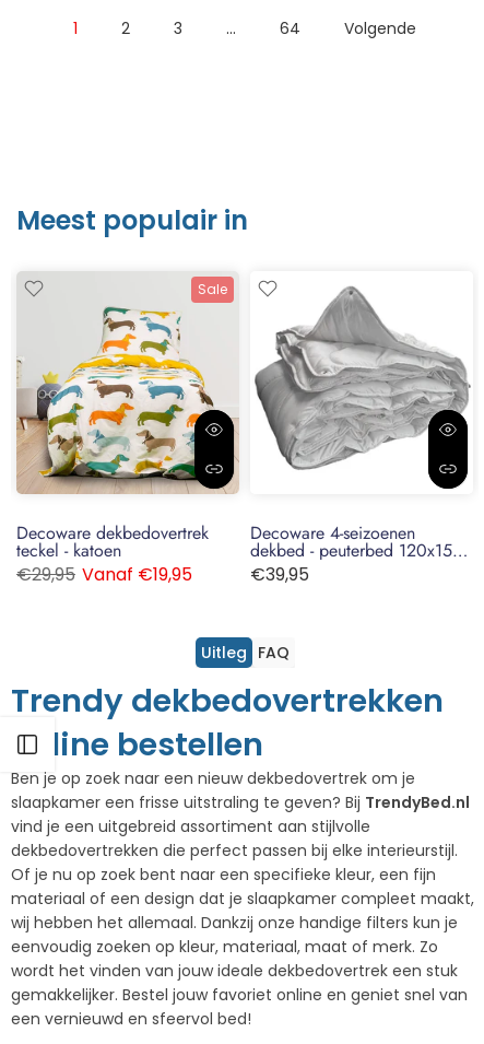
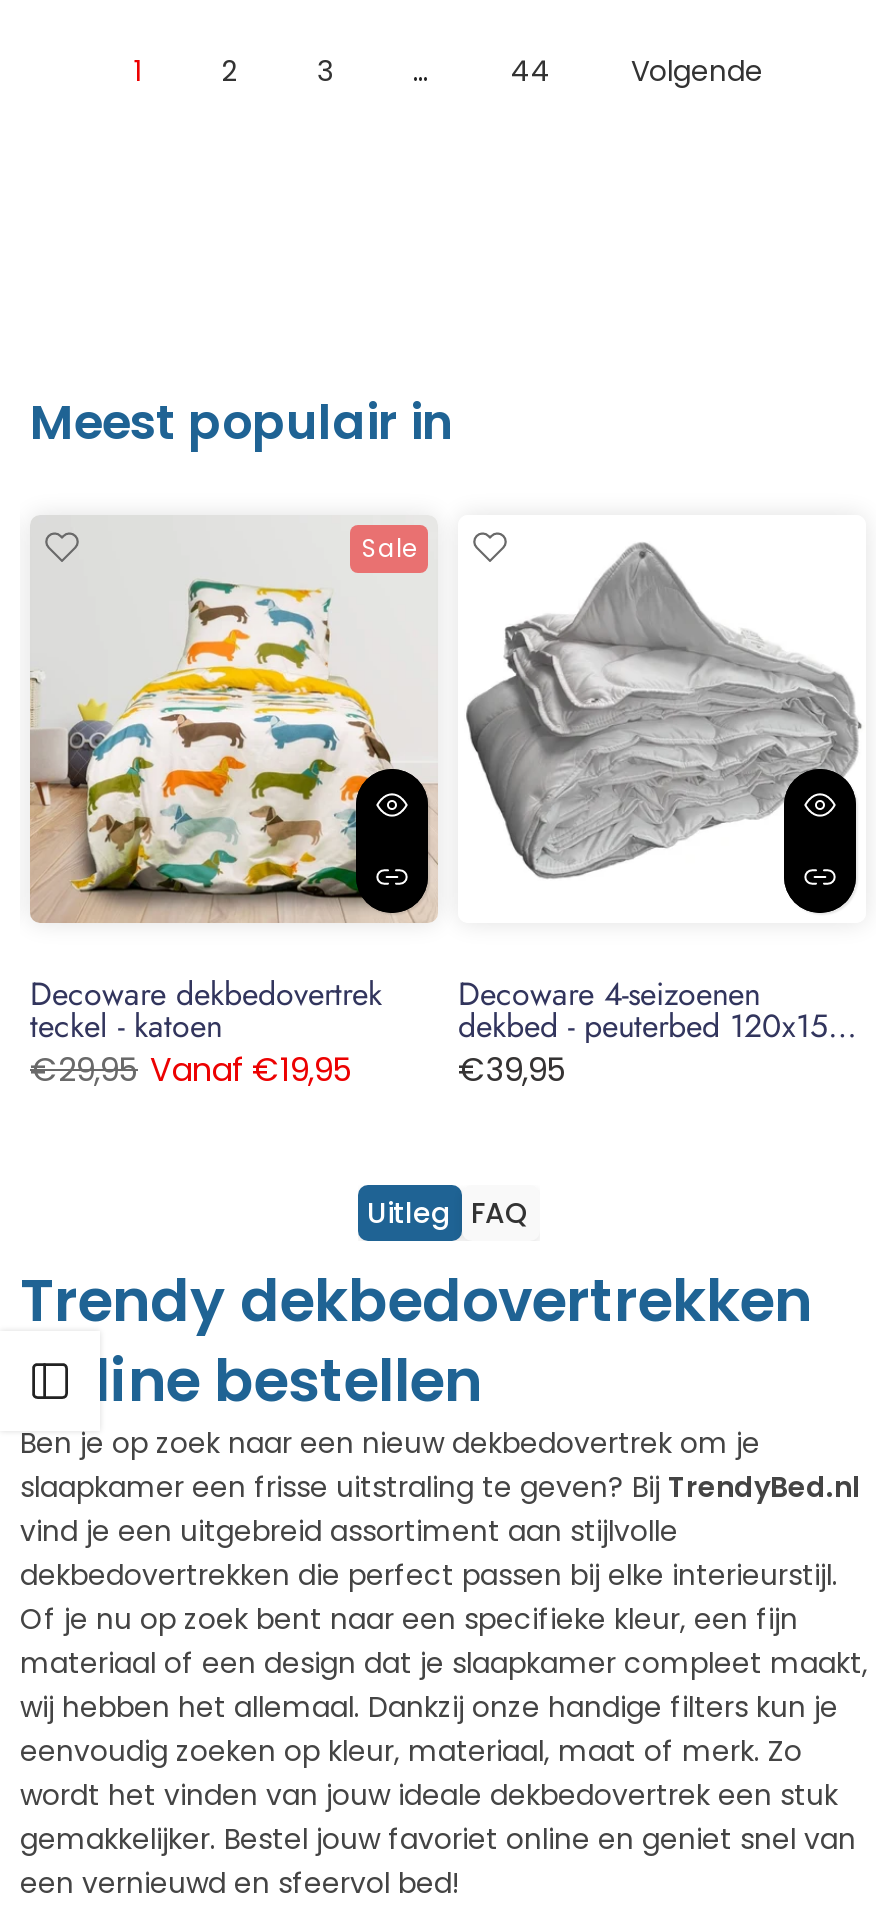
- 64
+ 44
